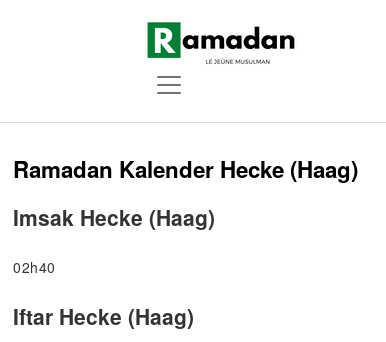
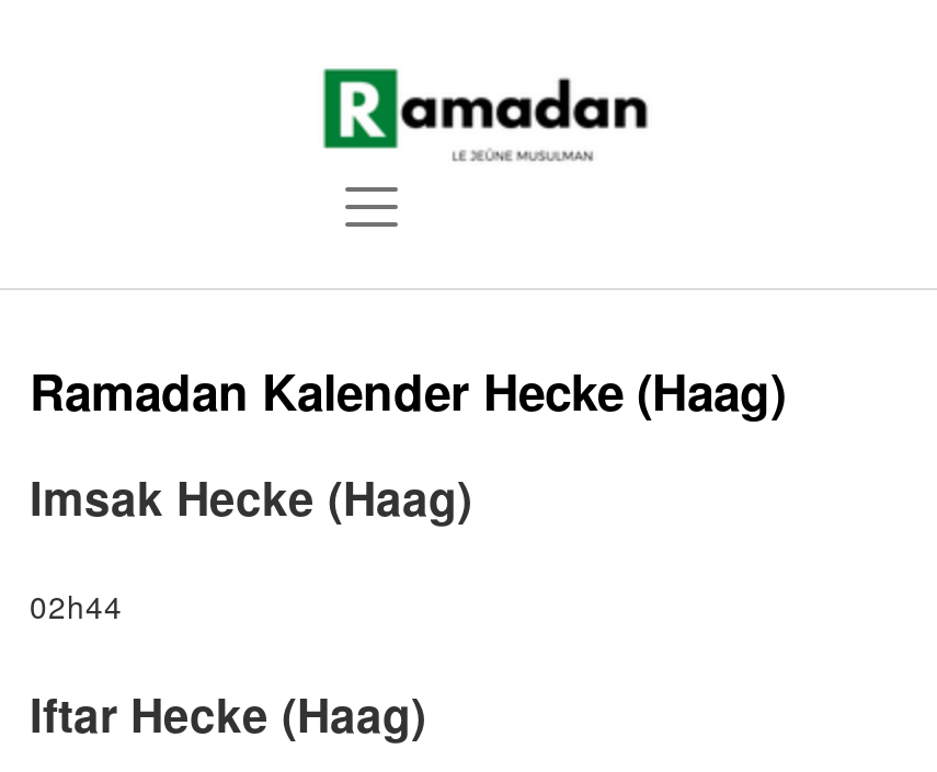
- 02h40
+ 02h44
